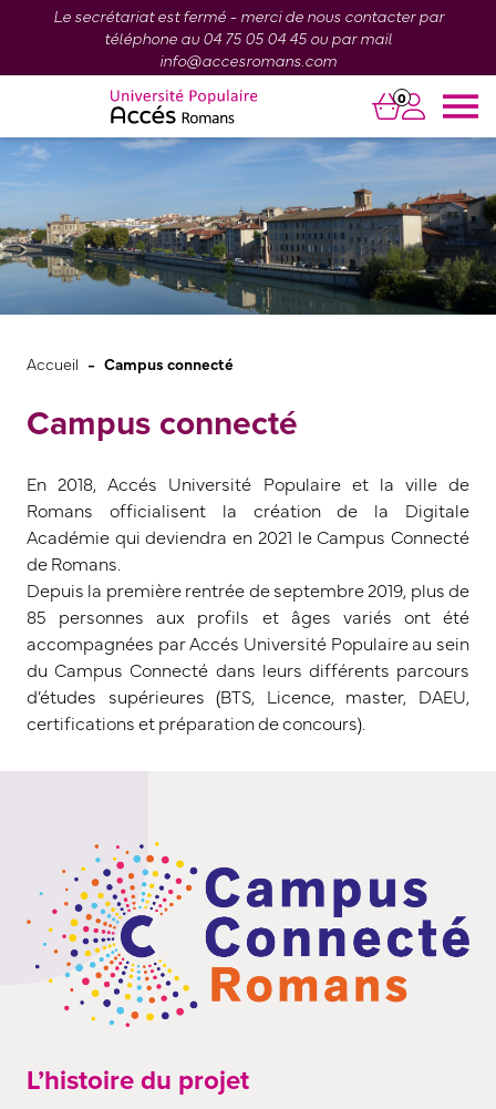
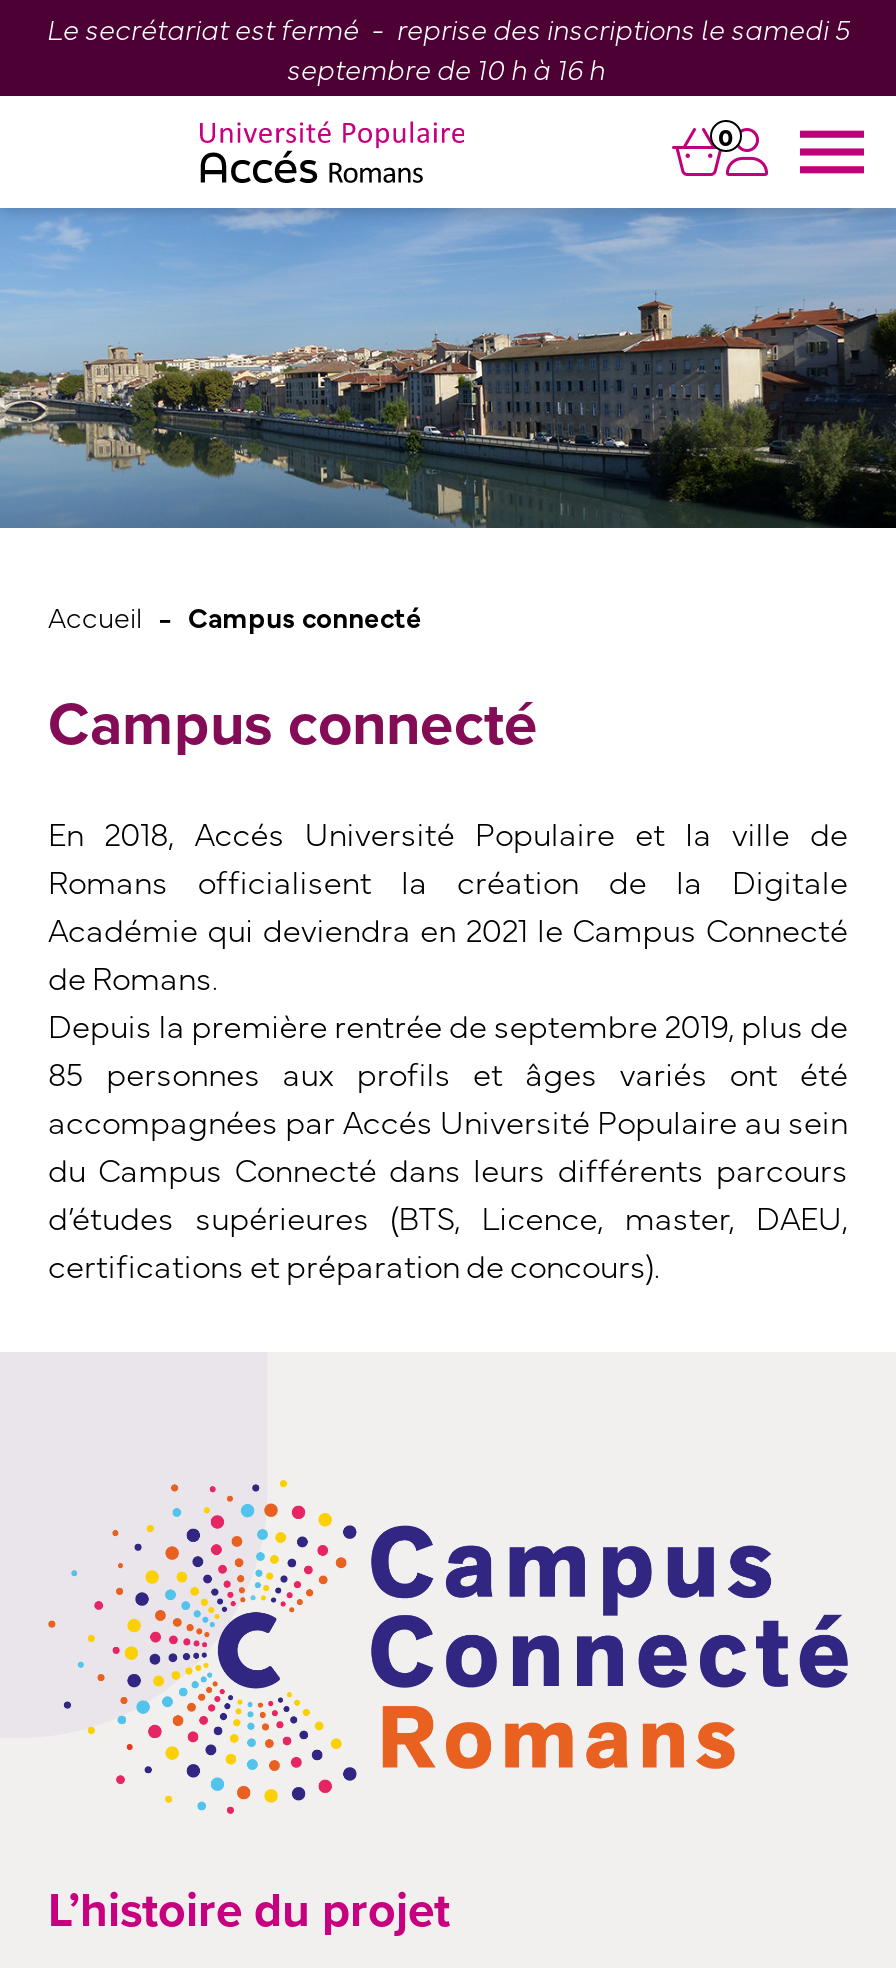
- Le secrétariat est fermé - merci de nous contacter par
- téléphone au 04 75 05 04 45 ou par mail
- info@accesromans.com
+ Le secrétariat est fermé - reprise des inscriptions le samedi 5
+ septembre de 10 h à 16 h
